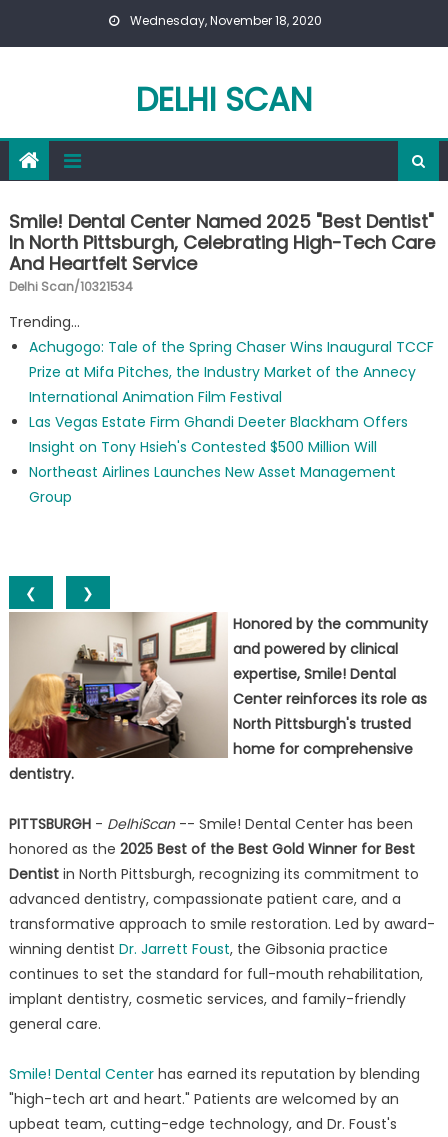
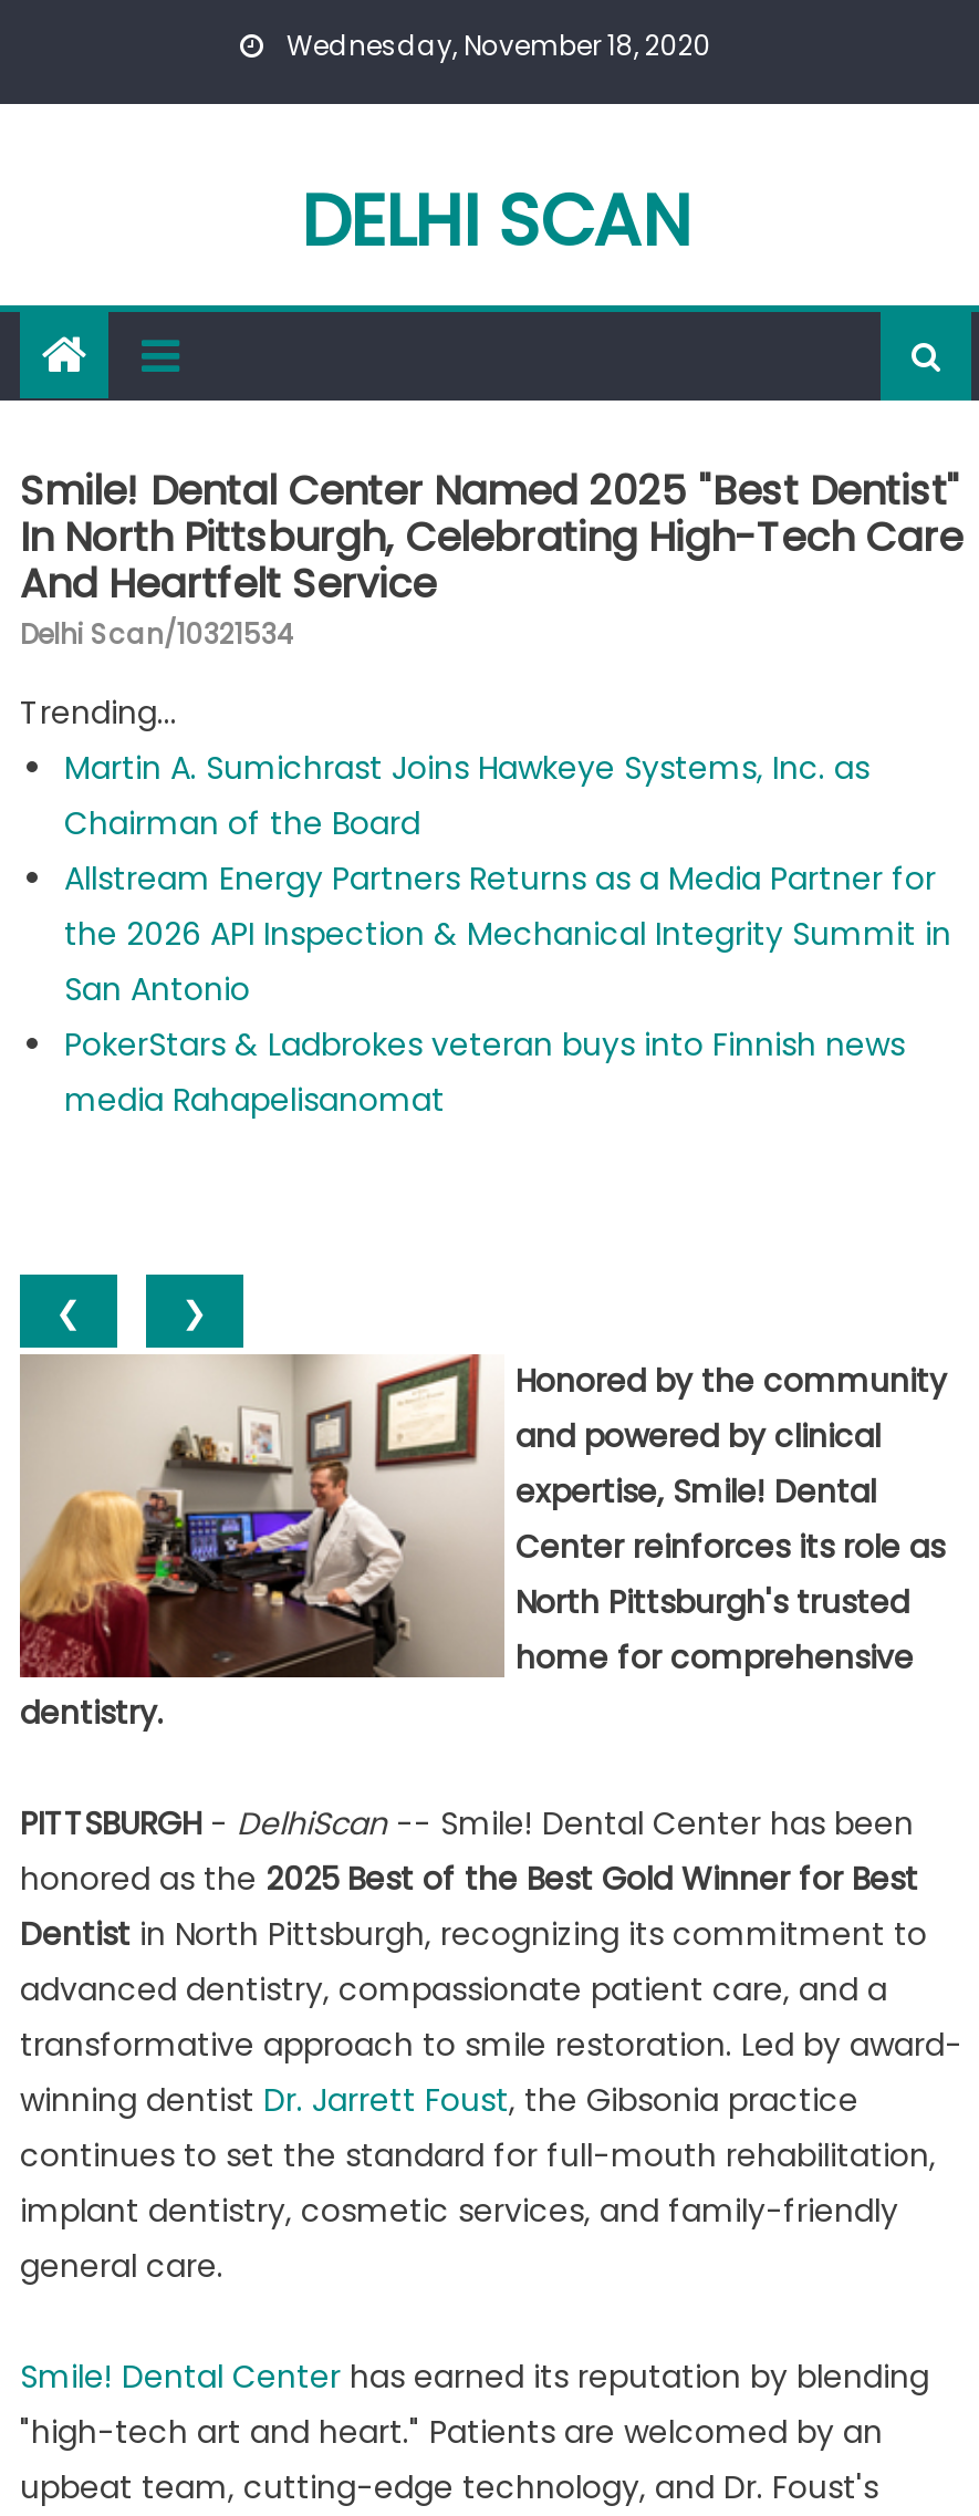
- Achugogo: Tale of the Spring Chaser Wins Inaugural TCCF
- Prize at Mifa Pitches, the Industry Market of the Annecy
- International Animation Film Festival
- Las Vegas Estate Firm Ghandi Deeter Blackham Offers
- Insight on Tony Hsieh's Contested $500 Million Will
- Northeast Airlines Launches New Asset Management
- Group
+ Martin A. Sumichrast Joins Hawkeye Systems, Inc. as
+ Chairman of the Board
+ Allstream Energy Partners Returns as a Media Partner for
+ the 2026 API Inspection & Mechanical Integrity Summit in
+ San Antonio
+ PokerStars & Ladbrokes veteran buys into Finnish news
+ media Rahapelisanomat
